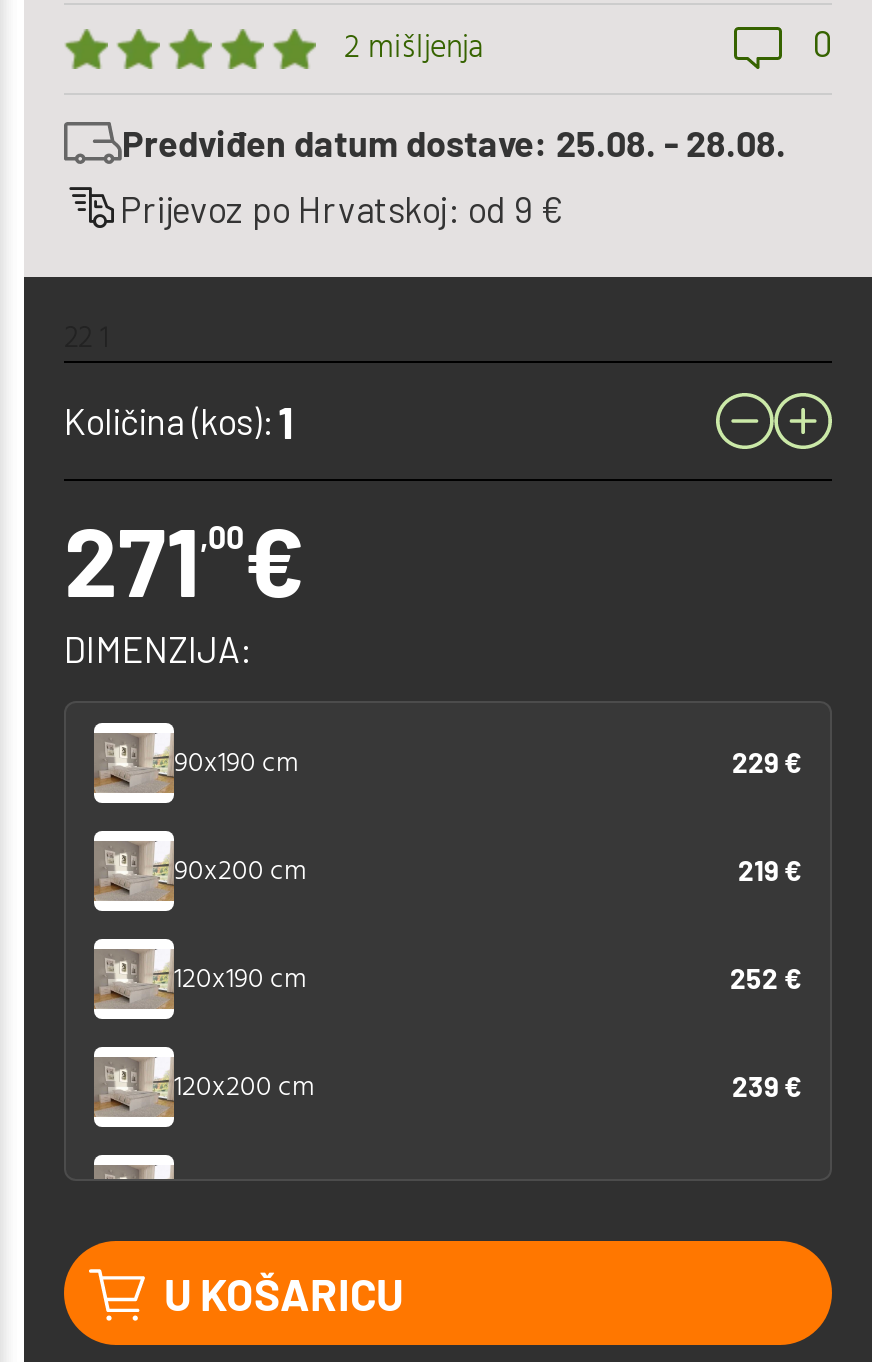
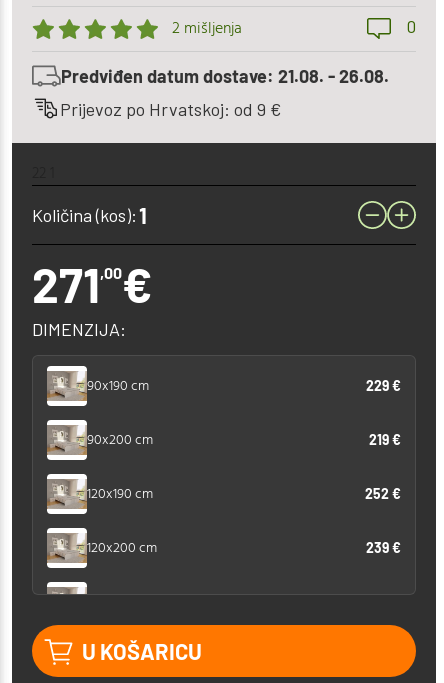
- Predviđen datum dostave: 25.08. - 28.08.
+ Predviđen datum dostave: 21.08. - 26.08.
